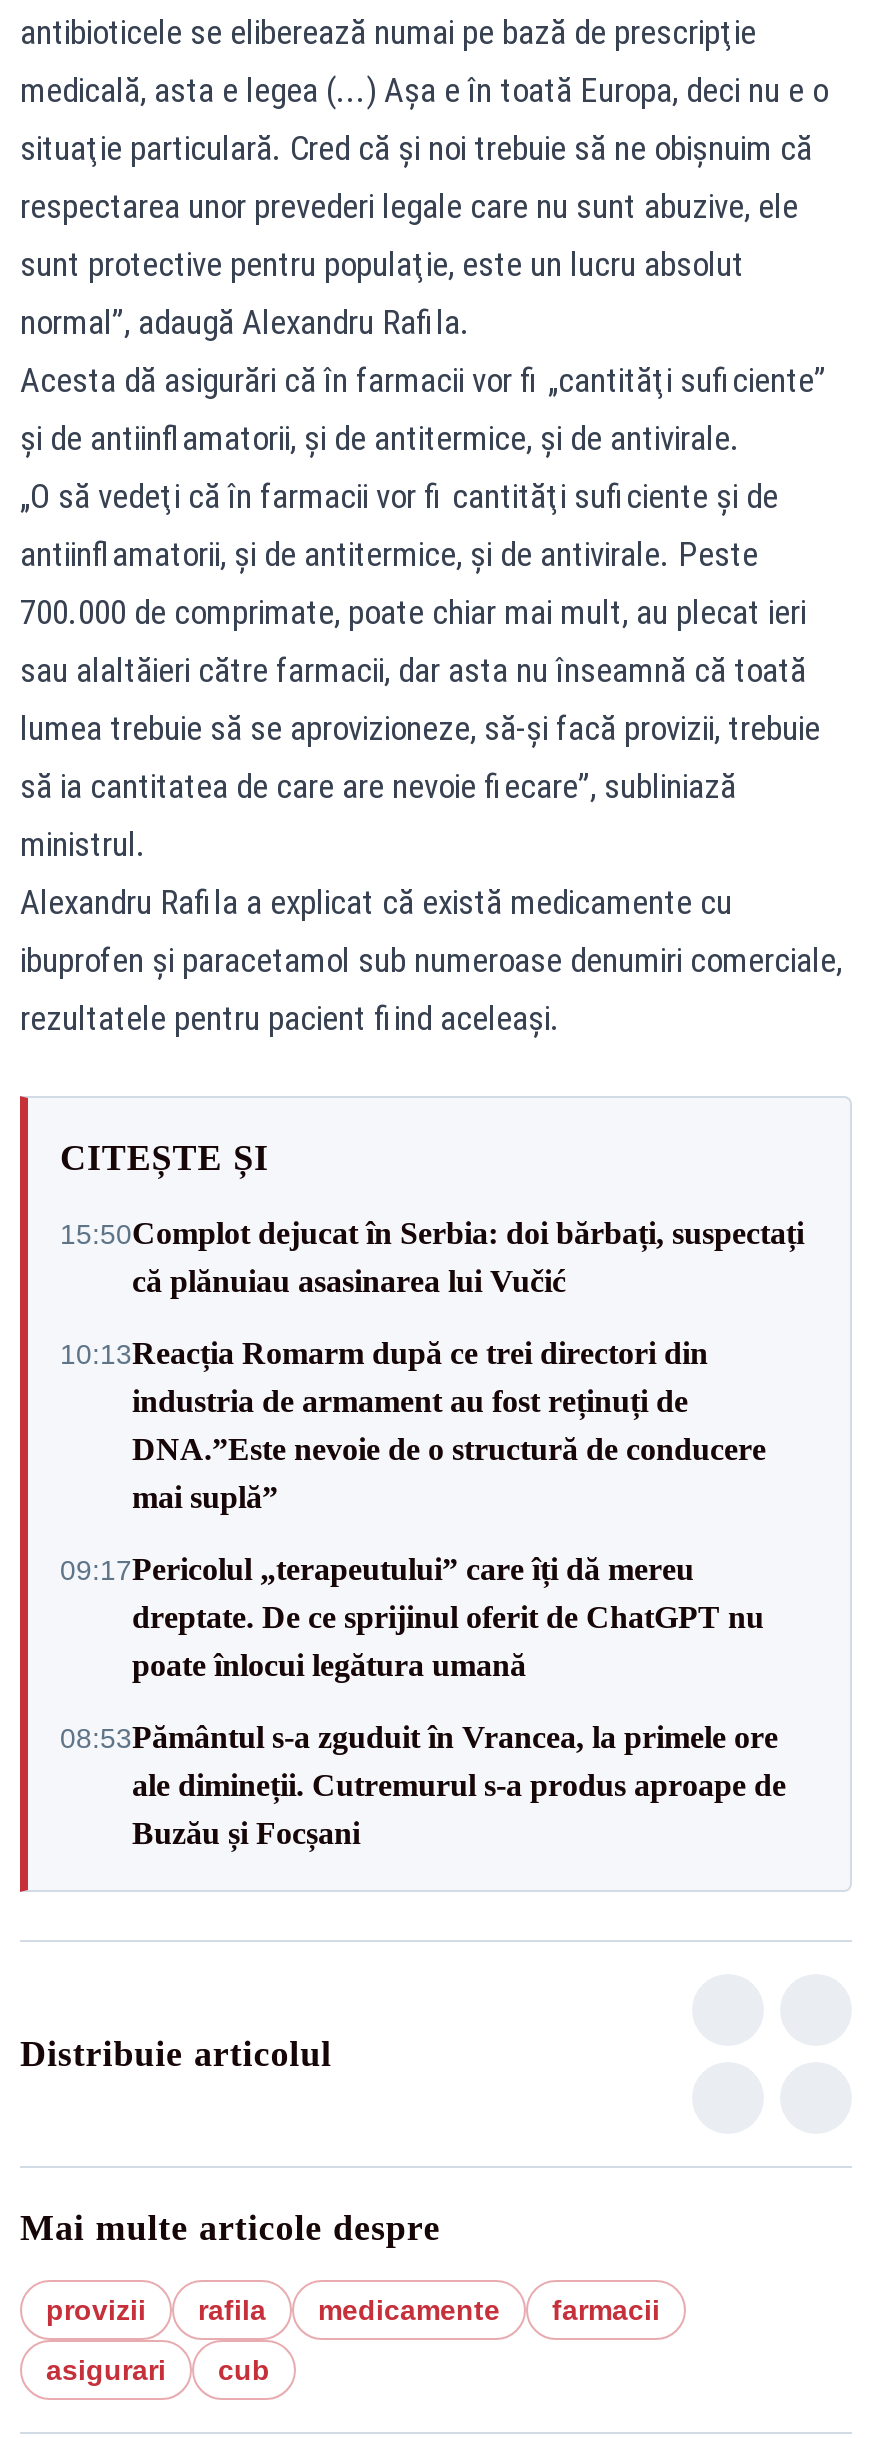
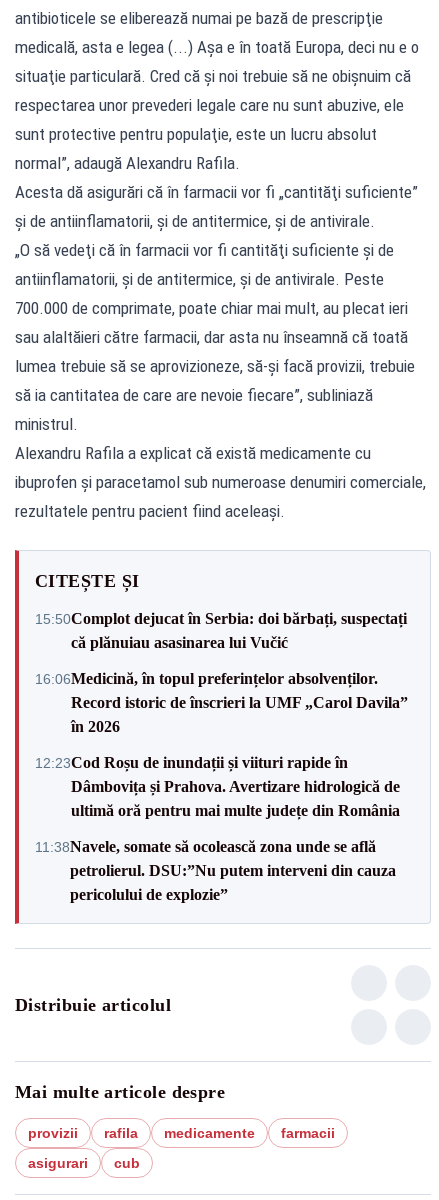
- 10:13Reacția Romarm după ce trei directori din
- industria de armament au fost reținuți de
- DNA.”Este nevoie de o structură de conducere
- mai suplă”
+ 16:06Medicină, în topul preferințelor absolvenților.
+ Record istoric de înscrieri la UMF „Carol Davila”
+ în 2026

- 09:17Pericolul „terapeutului” care îți dă mereu
- dreptate. De ce sprijinul oferit de ChatGPT nu
- poate înlocui legătura umană
+ 12:23Cod Roșu de inundații și viituri rapide în
+ Dâmbovița și Prahova. Avertizare hidrologică de
+ ultimă oră pentru mai multe județe din România

- 08:53Pământul s-a zguduit în Vrancea, la primele ore
- ale dimineții. Cutremurul s-a produs aproape de
- Buzău și Focșani
+ 11:38Navele, somate să ocolească zona unde se află
+ petrolierul. DSU:”Nu putem interveni din cauza
+ pericolului de explozie”
